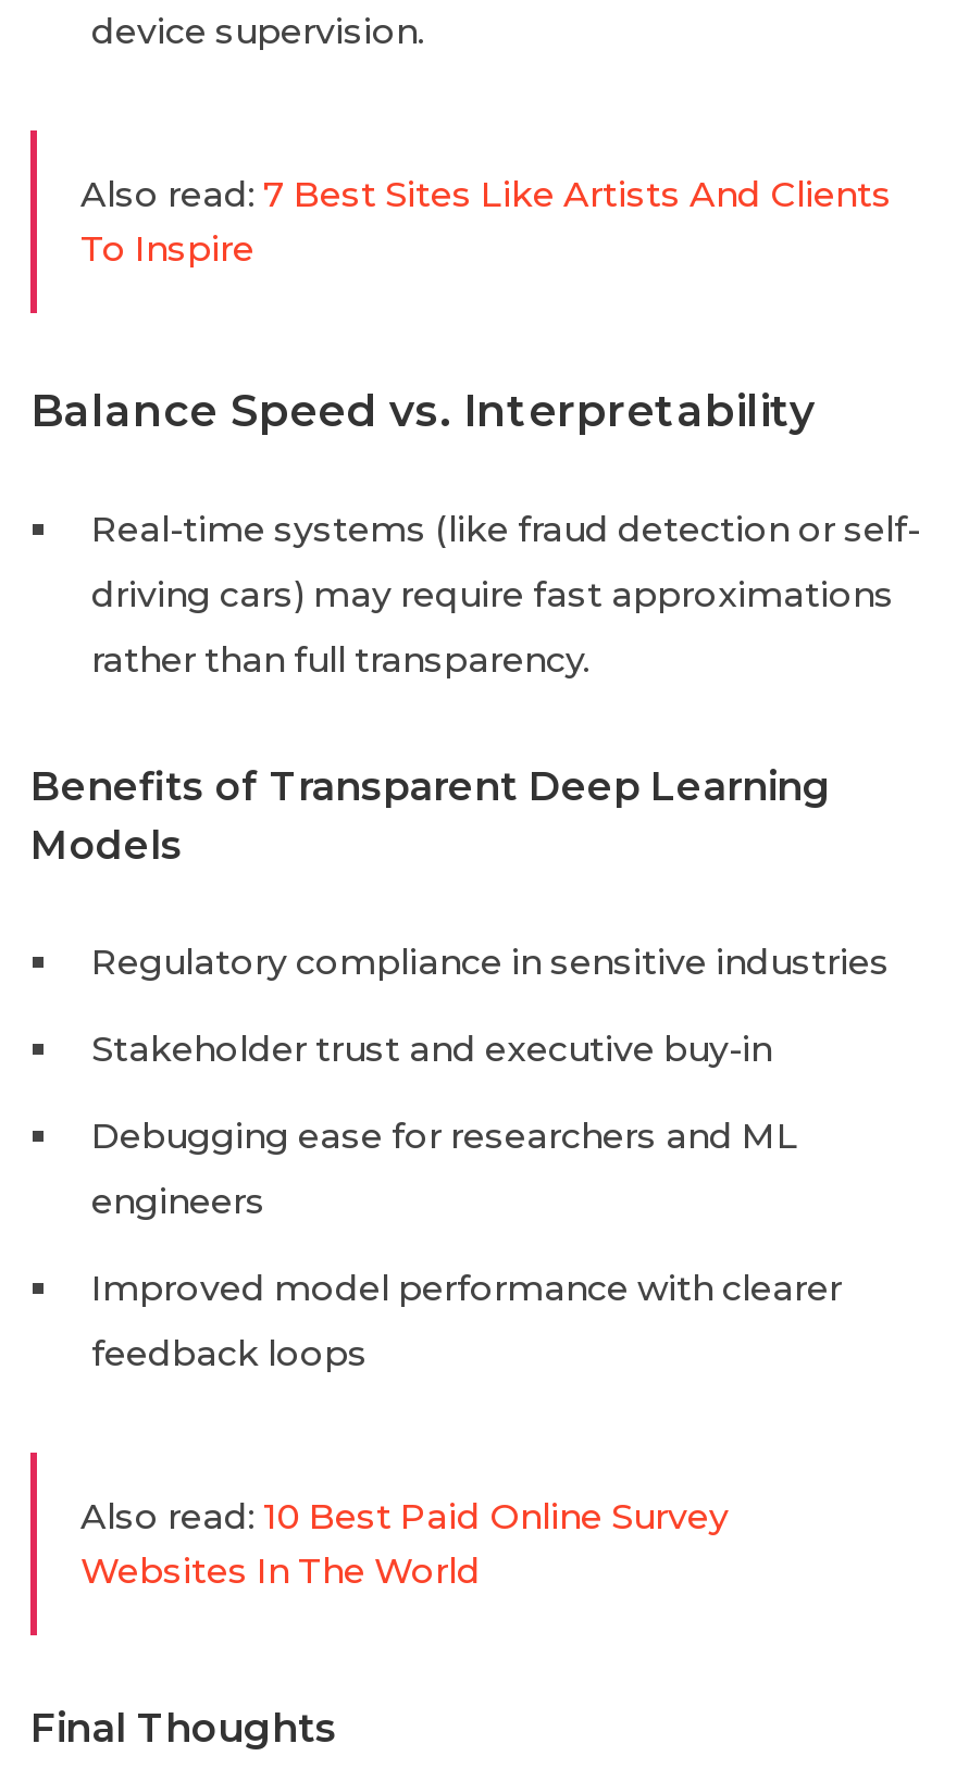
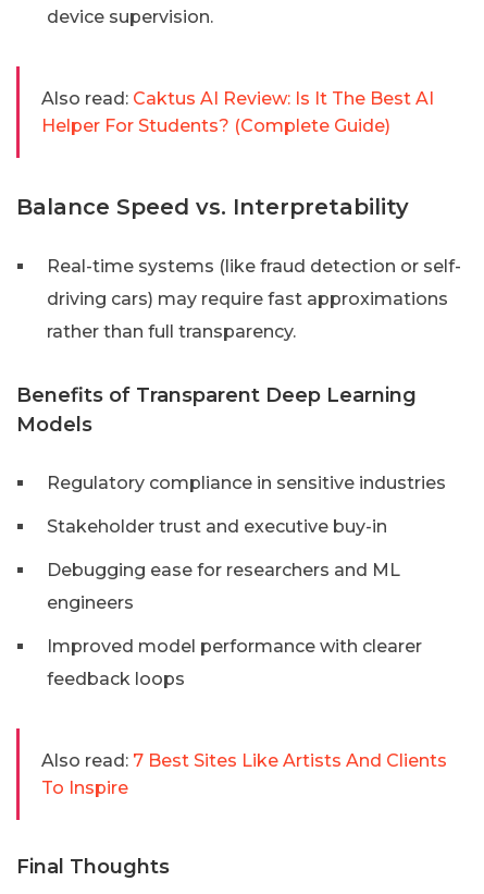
+ Also read: Caktus AI Review: Is It The Best AI
+ Helper For Students? (Complete Guide)

moved down: Also read: 7 Best Sites Like Artists And Clients | To Inspire

- Also read: 10 Best Paid Online Survey
- Websites In The World
